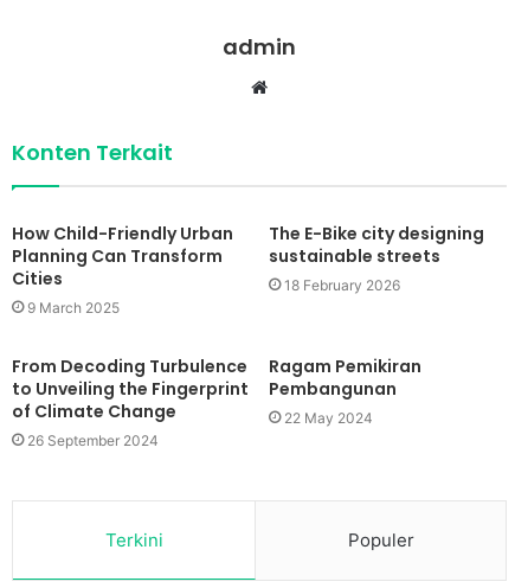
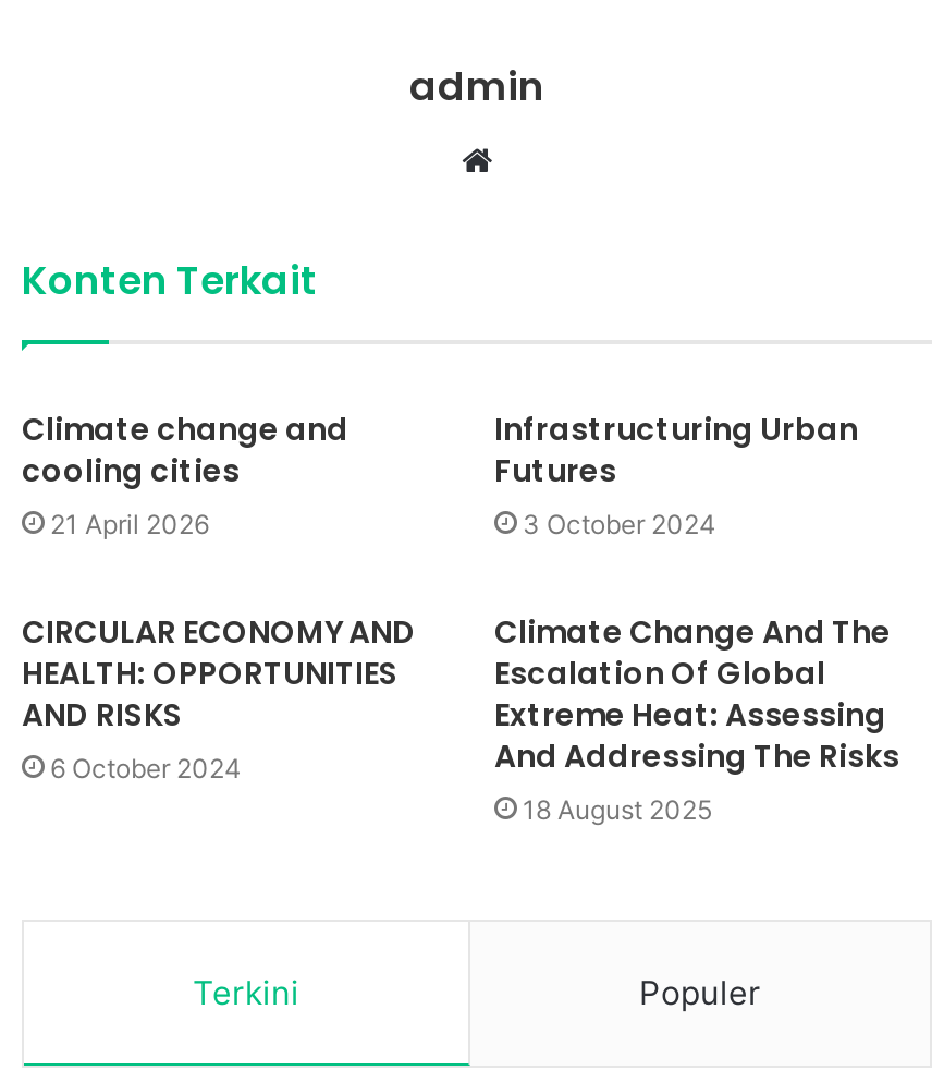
- How Child-Friendly Urban
- Planning Can Transform
- Cities
- 9 March 2025
+ Climate change and
+ cooling cities
+ 21 April 2026

- The E-Bike city designing
- sustainable streets
- 18 February 2026
+ Infrastructuring Urban
+ Futures
+ 3 October 2024

- From Decoding Turbulence
- to Unveiling the Fingerprint
- of Climate Change
- 26 September 2024
+ CIRCULAR ECONOMY AND
+ HEALTH: OPPORTUNITIES
+ AND RISKS
+ 6 October 2024

- Ragam Pemikiran
- Pembangunan
- 22 May 2024
+ Climate Change And The
+ Escalation Of Global
+ Extreme Heat: Assessing
+ And Addressing The Risks
+ 18 August 2025
